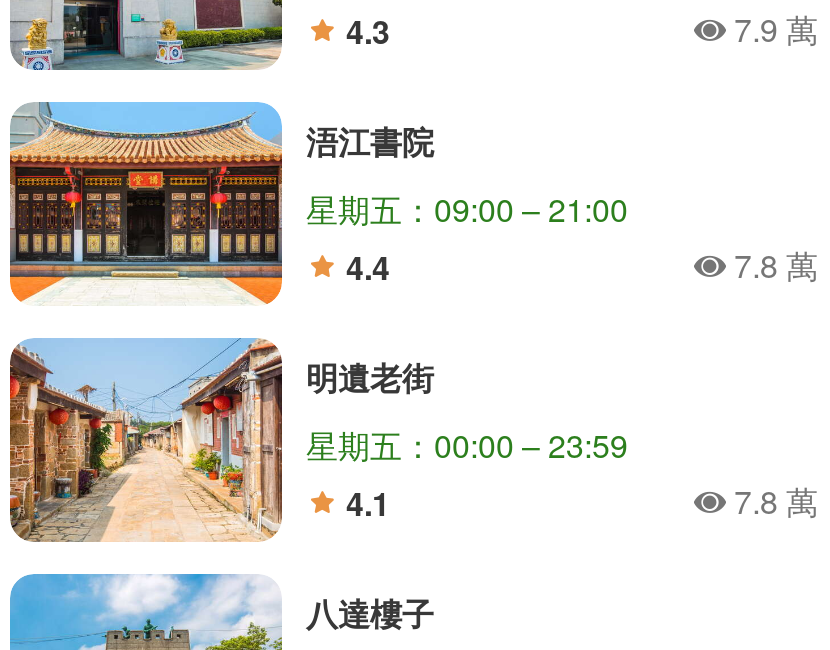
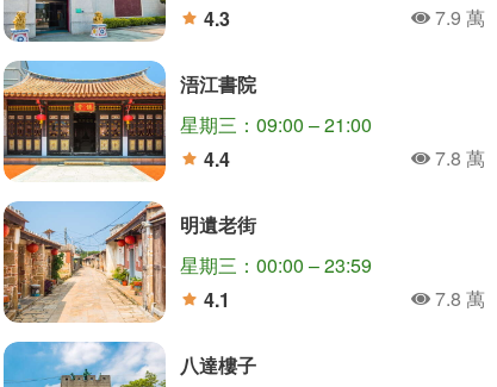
- 星期五：09:00 – 21:00
+ 星期三：09:00 – 21:00

- 星期五：00:00 – 23:59
+ 星期三：00:00 – 23:59
